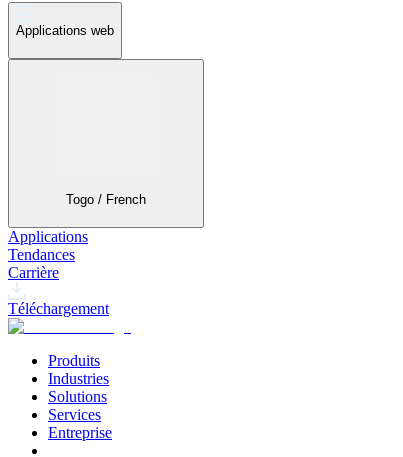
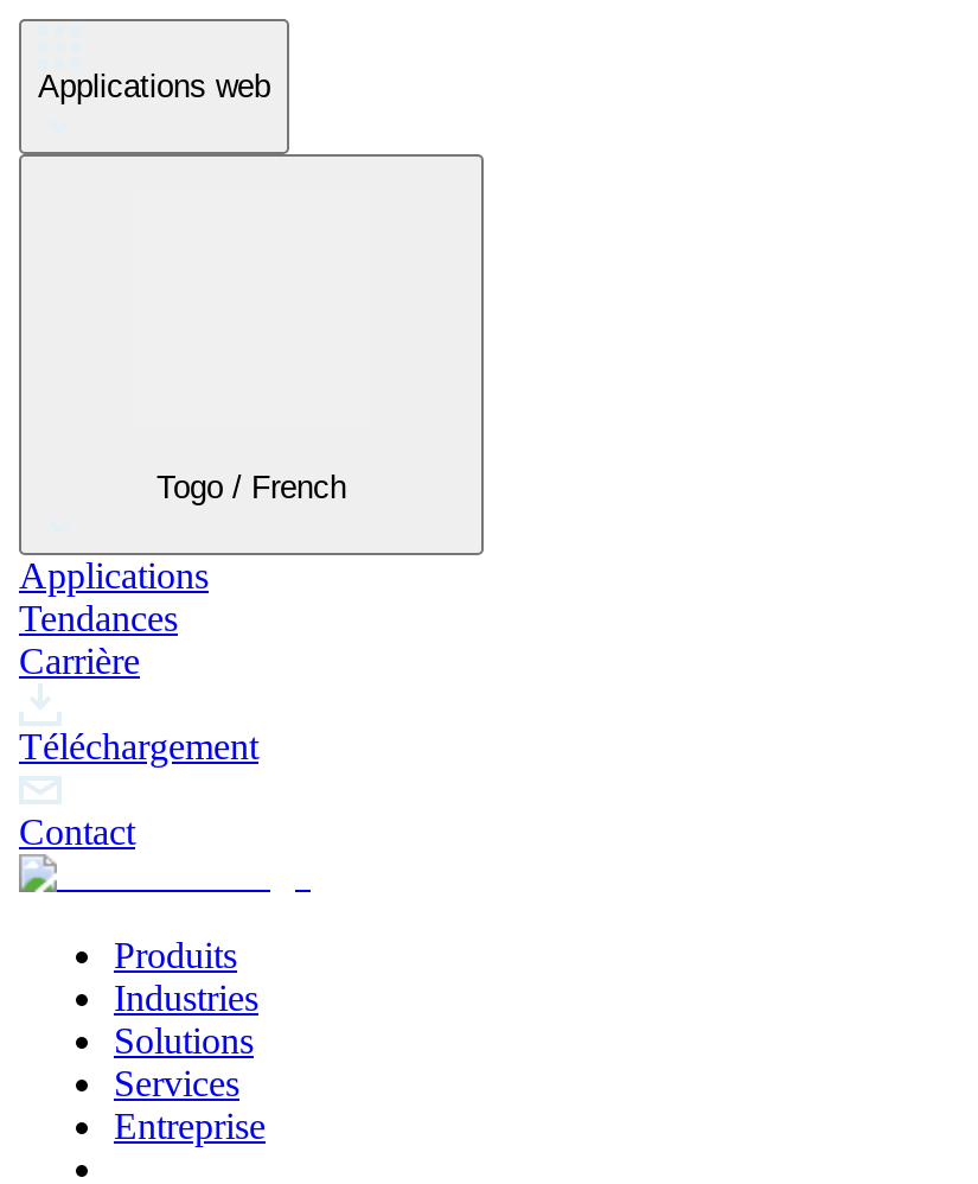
+ Contact
